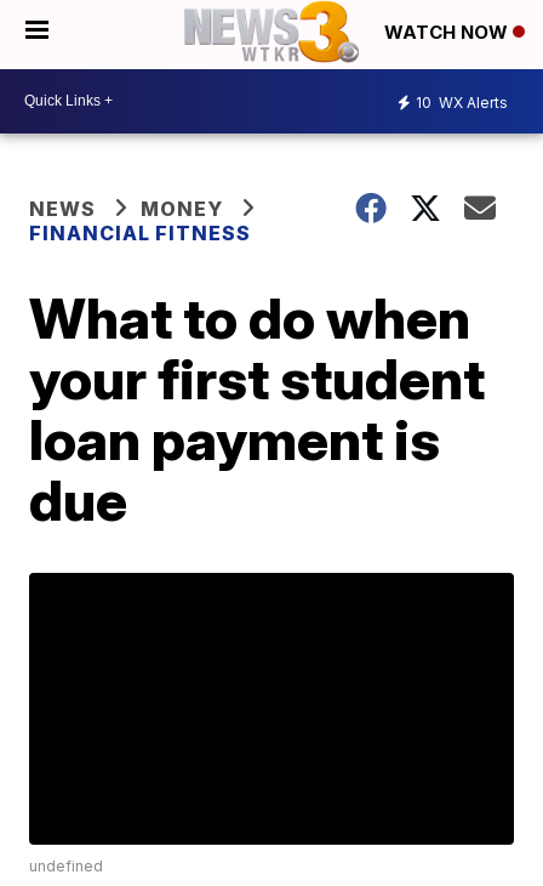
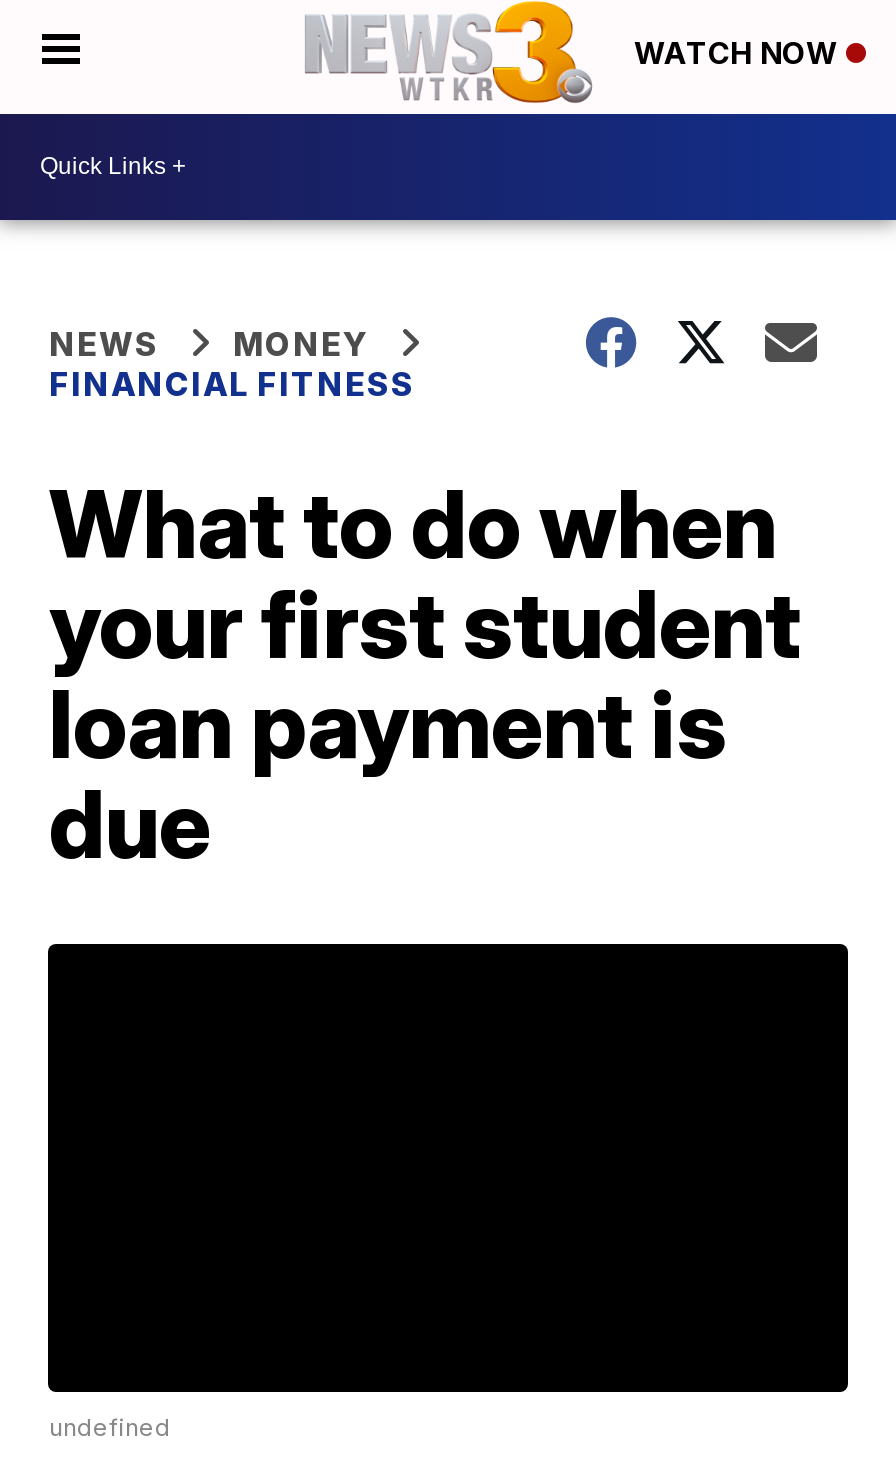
- 10 WX Alerts
